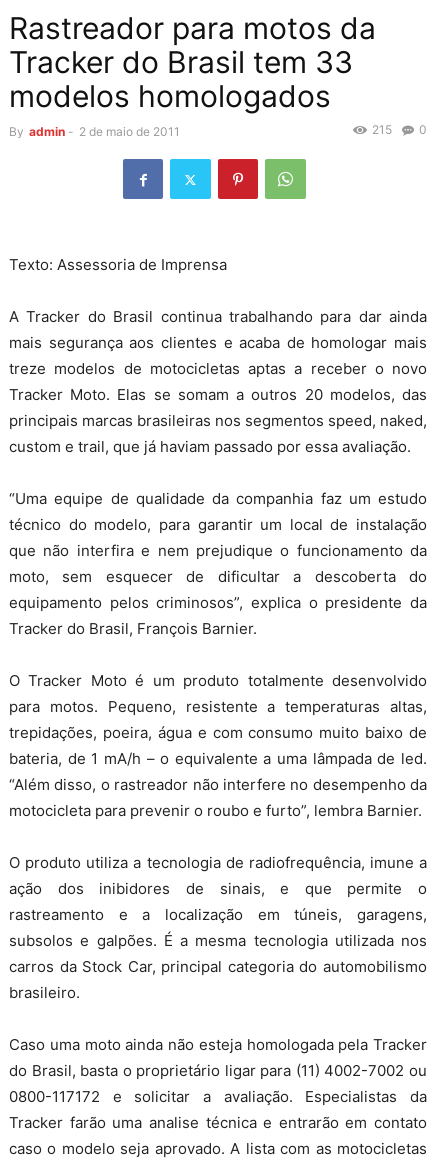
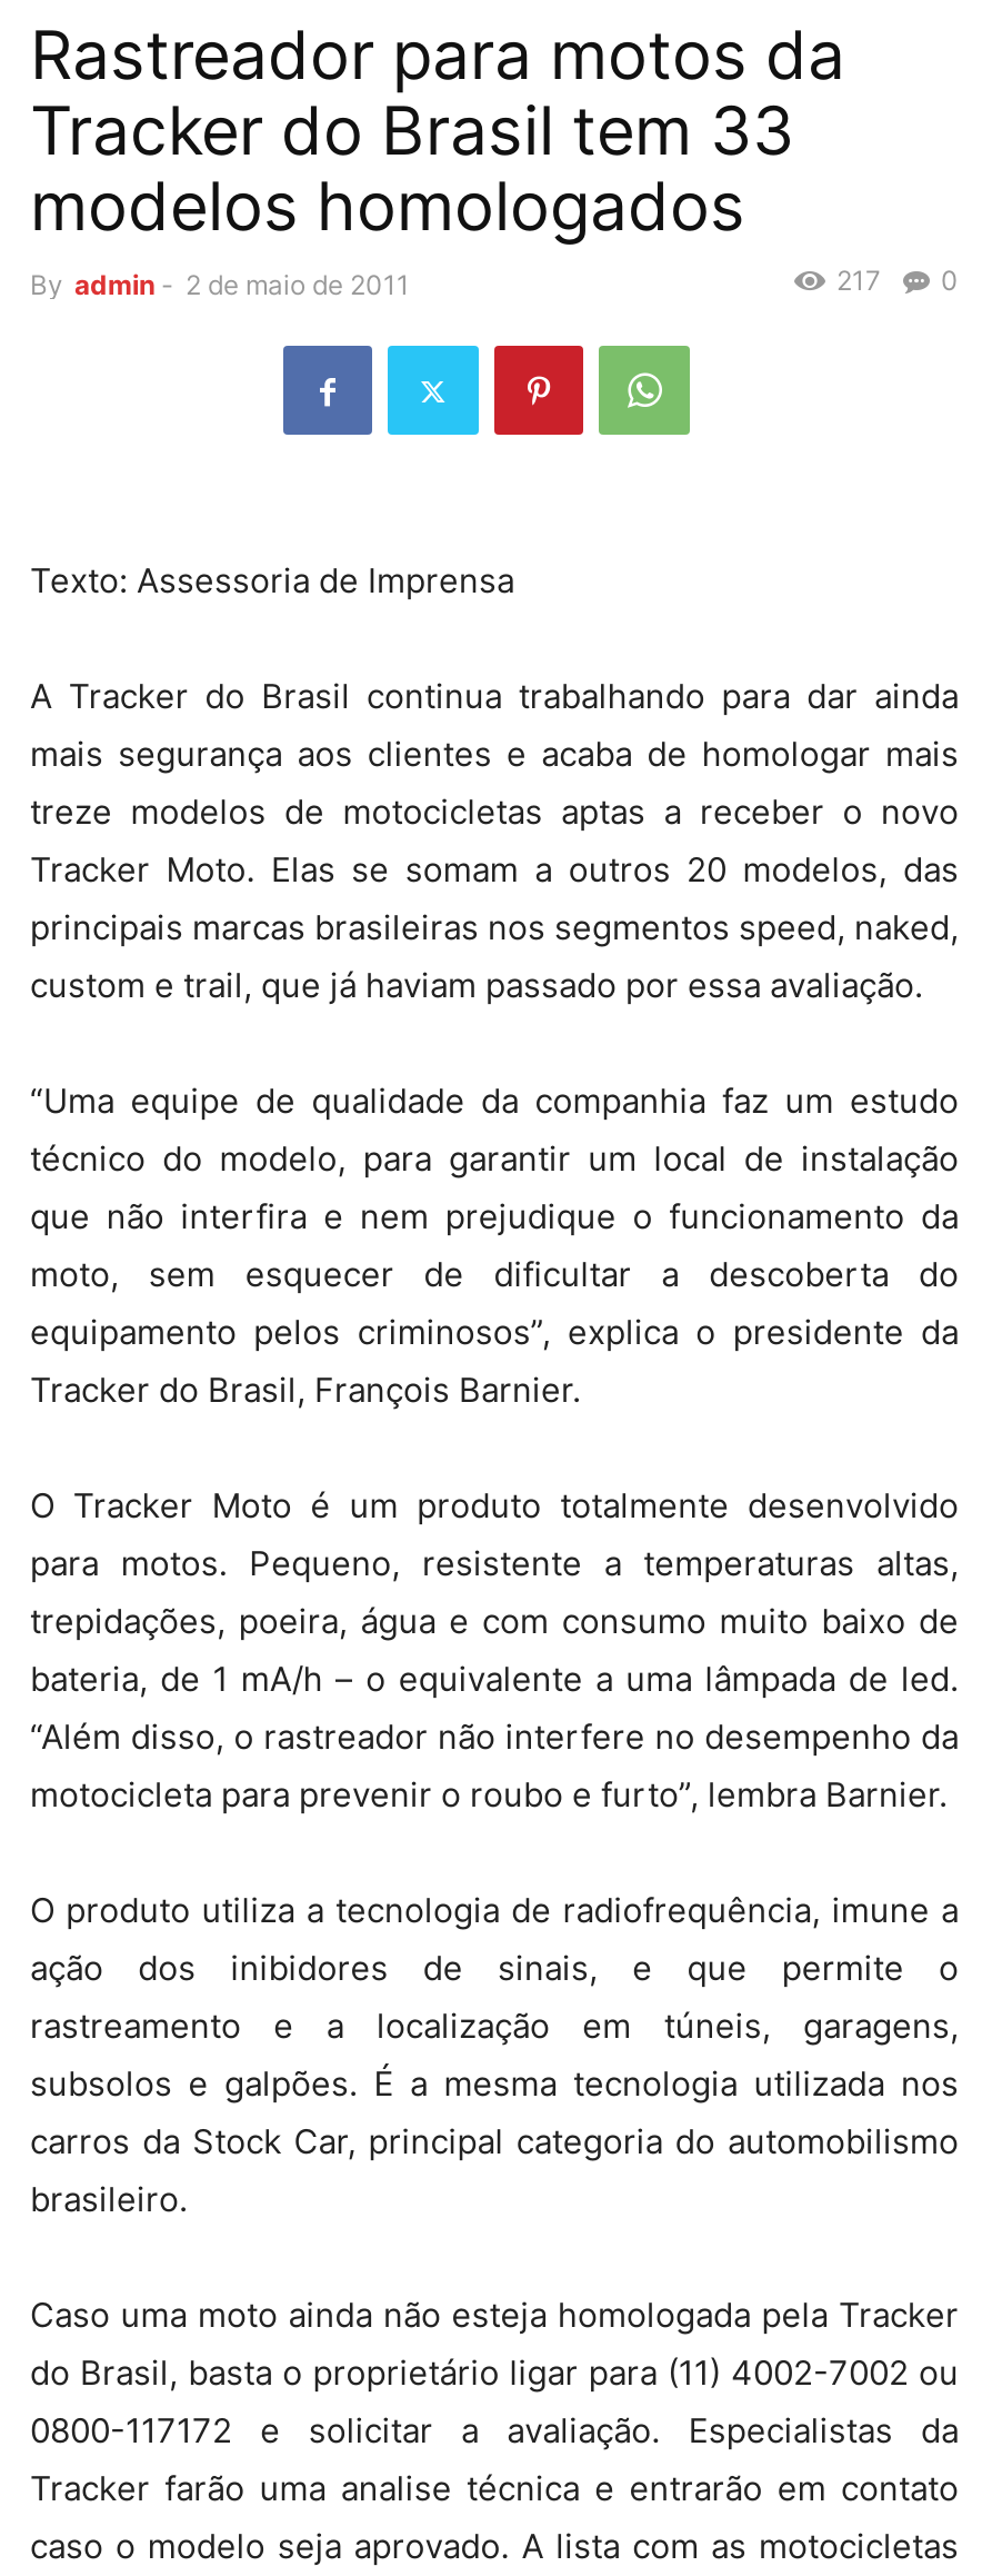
- 215 0
+ 217 0
